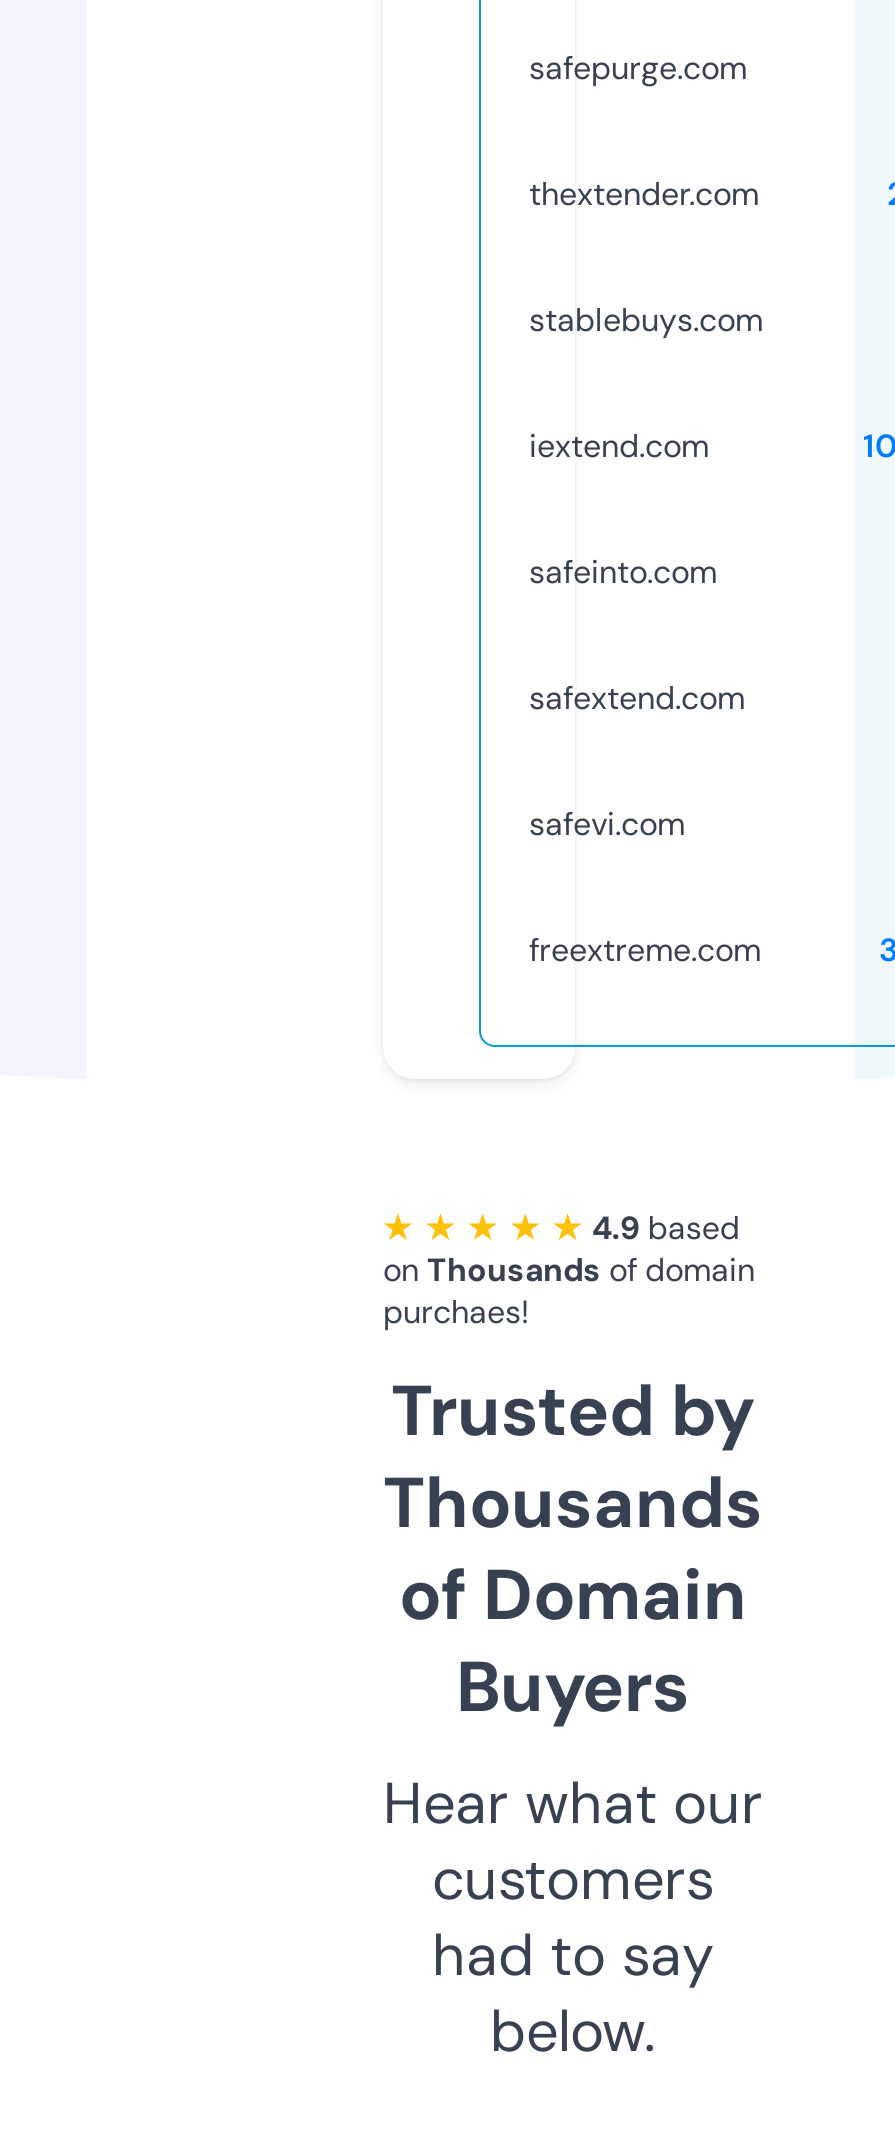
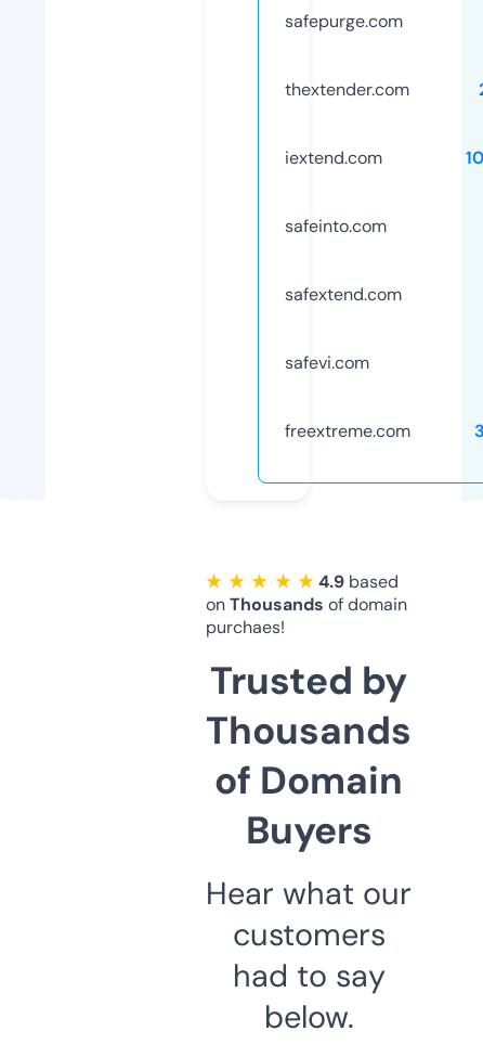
- stablebuys.com
